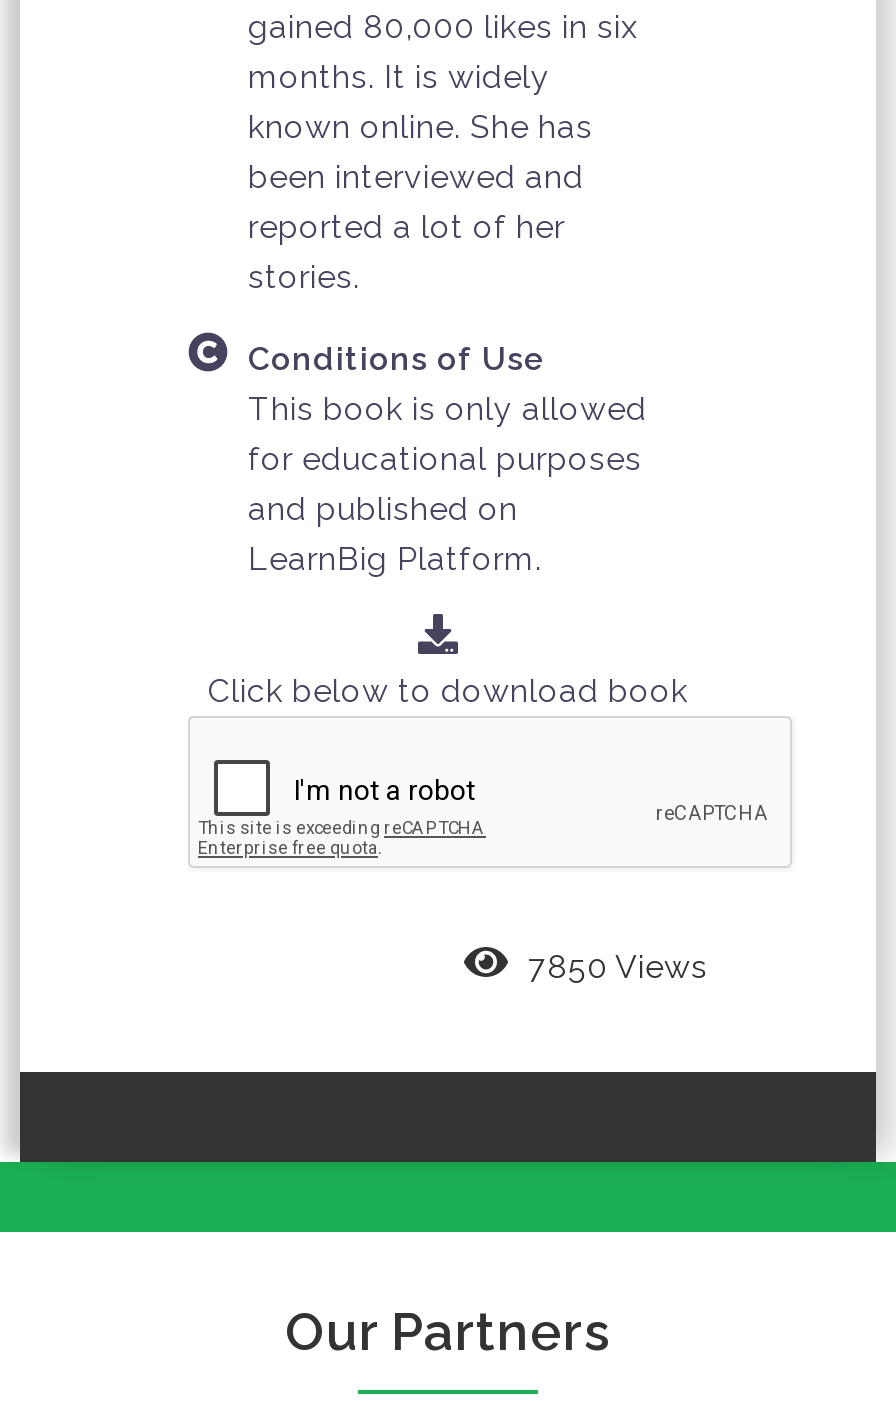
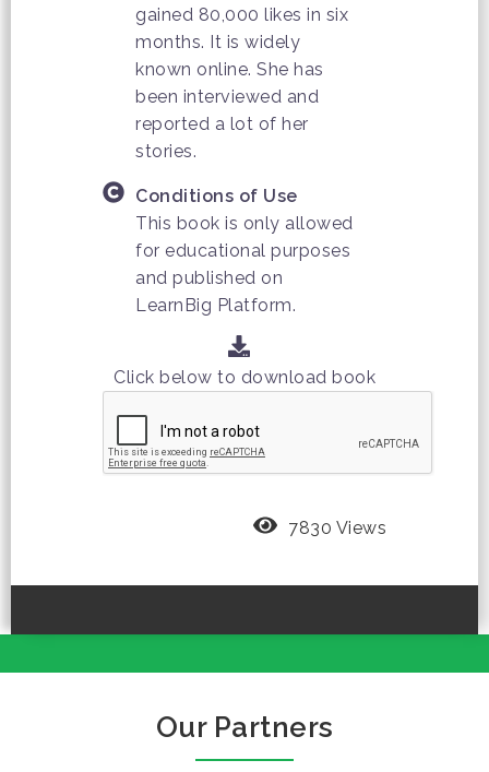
- 7850 Views
+ 7830 Views
